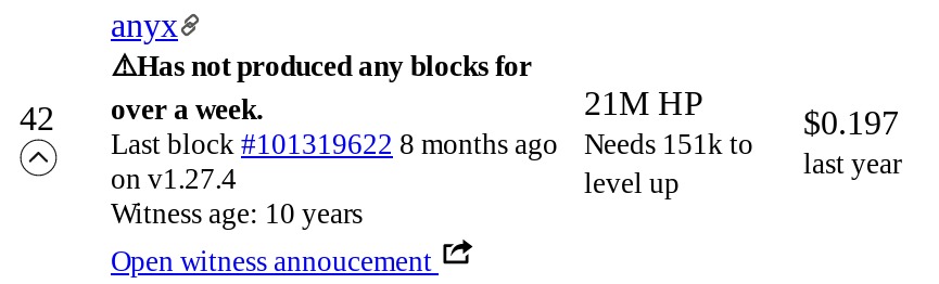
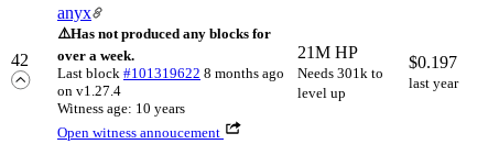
- Last block #101319622 8 months ago Needs 151k to
+ Last block #101319622 8 months ago Needs 301k to
